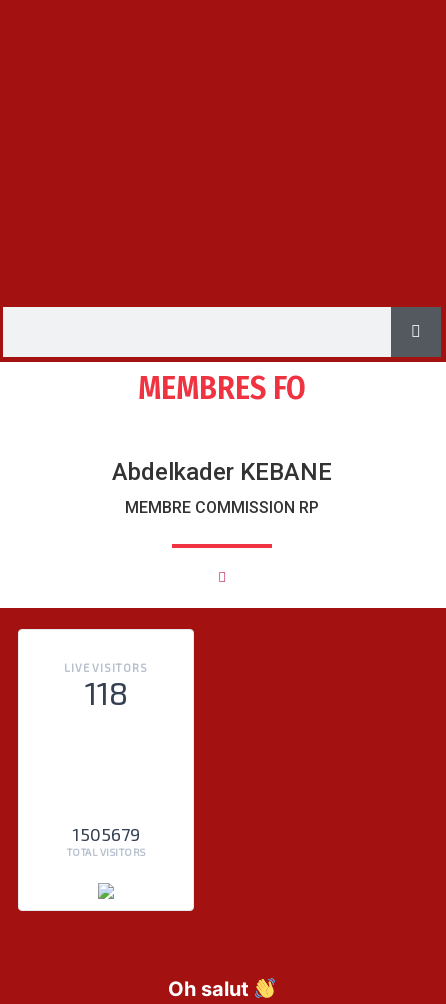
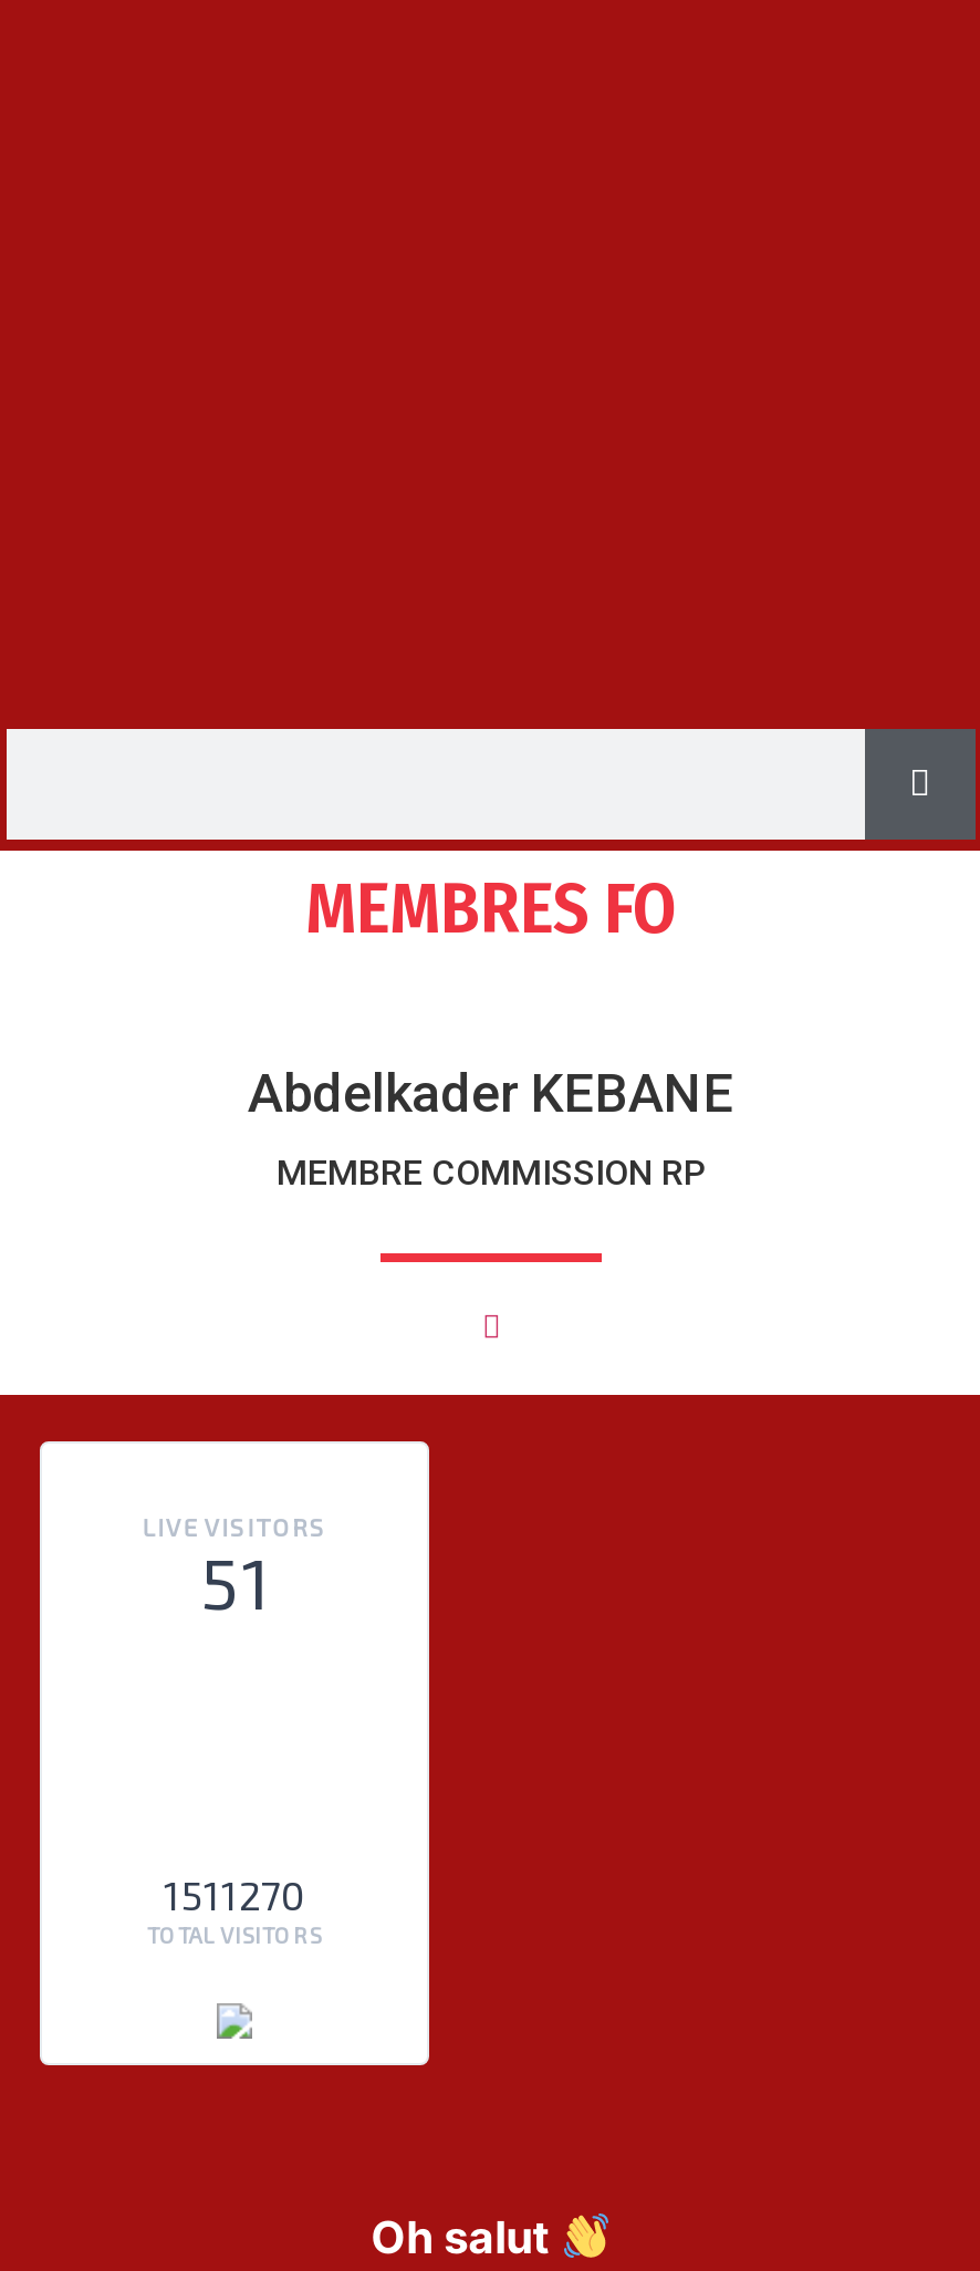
- 118
+ 51

- 1505679
+ 1511270
